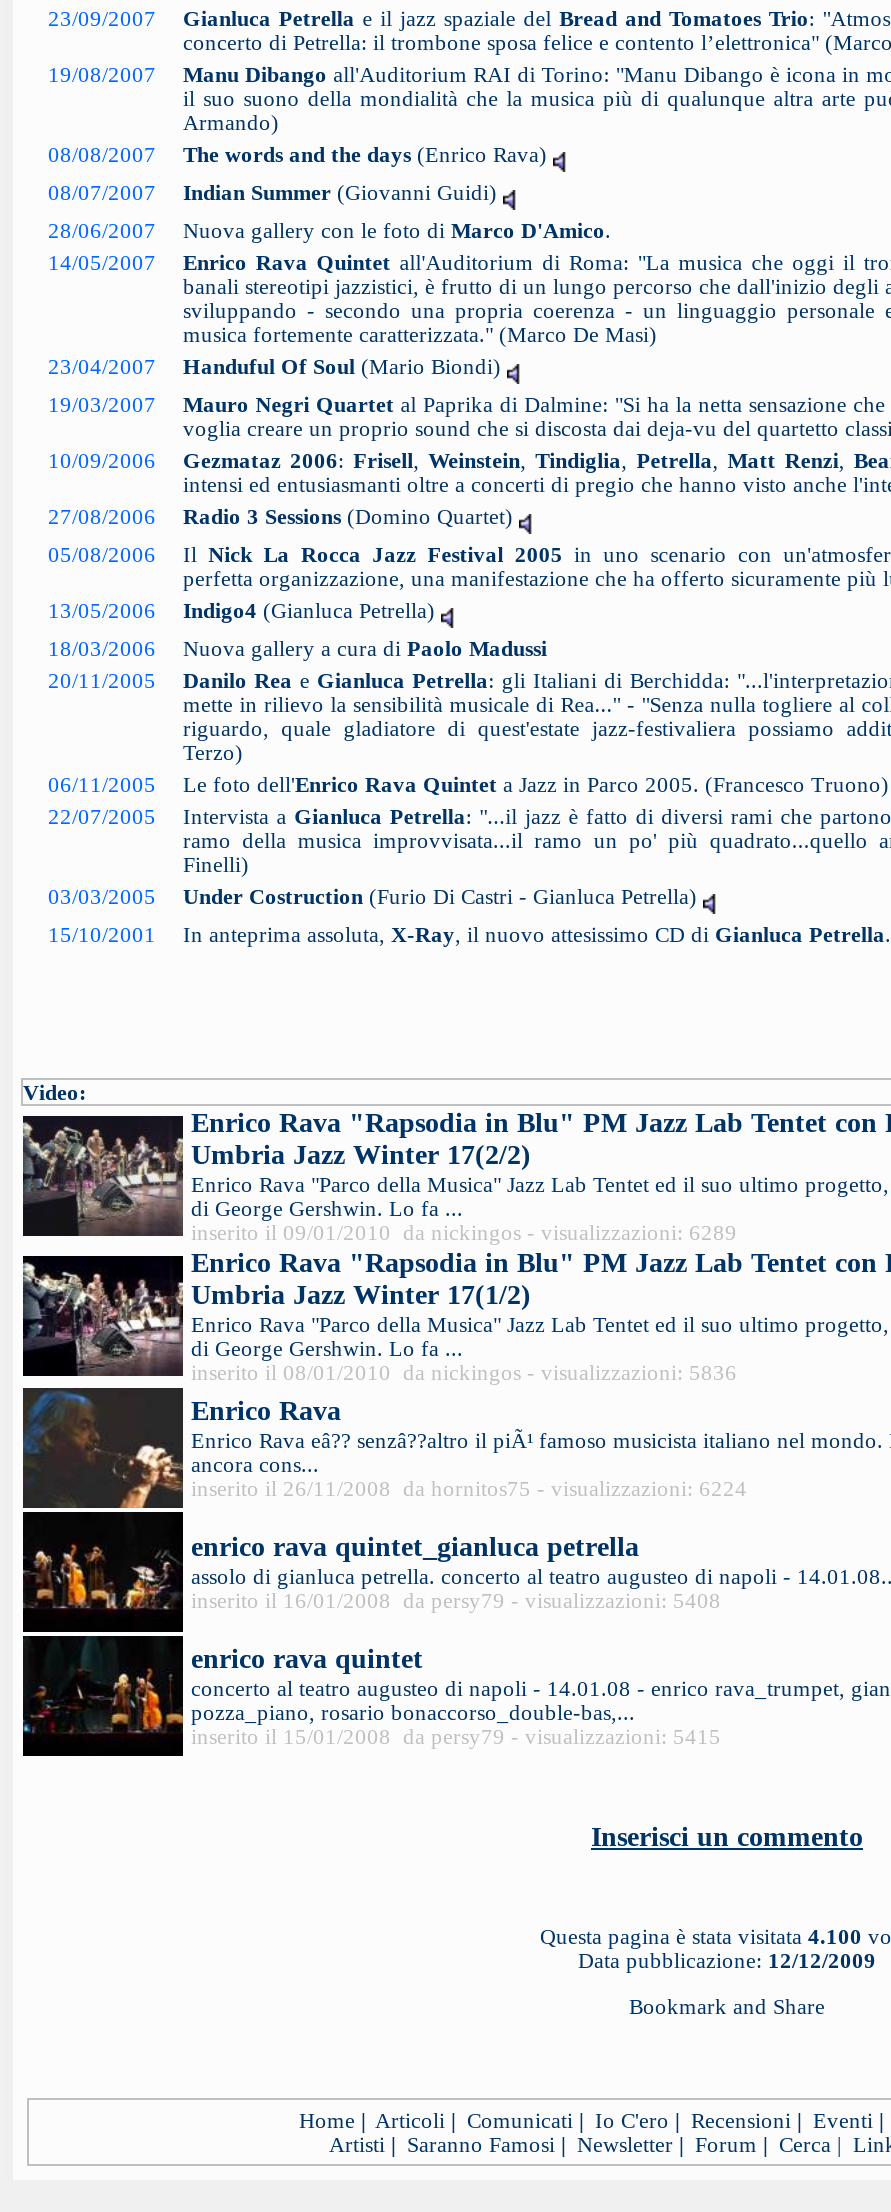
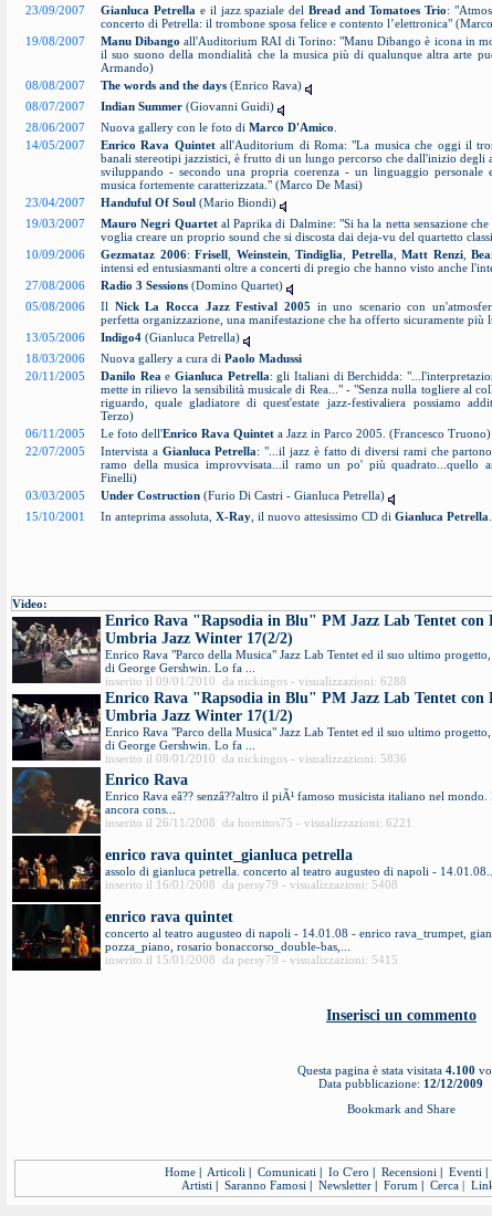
- inserito il 09/01/2010 da nickingos - visualizzazioni: 6289
+ inserito il 09/01/2010 da nickingos - visualizzazioni: 6288

- inserito il 26/11/2008 da hornitos75 - visualizzazioni: 6224
+ inserito il 26/11/2008 da hornitos75 - visualizzazioni: 6221
